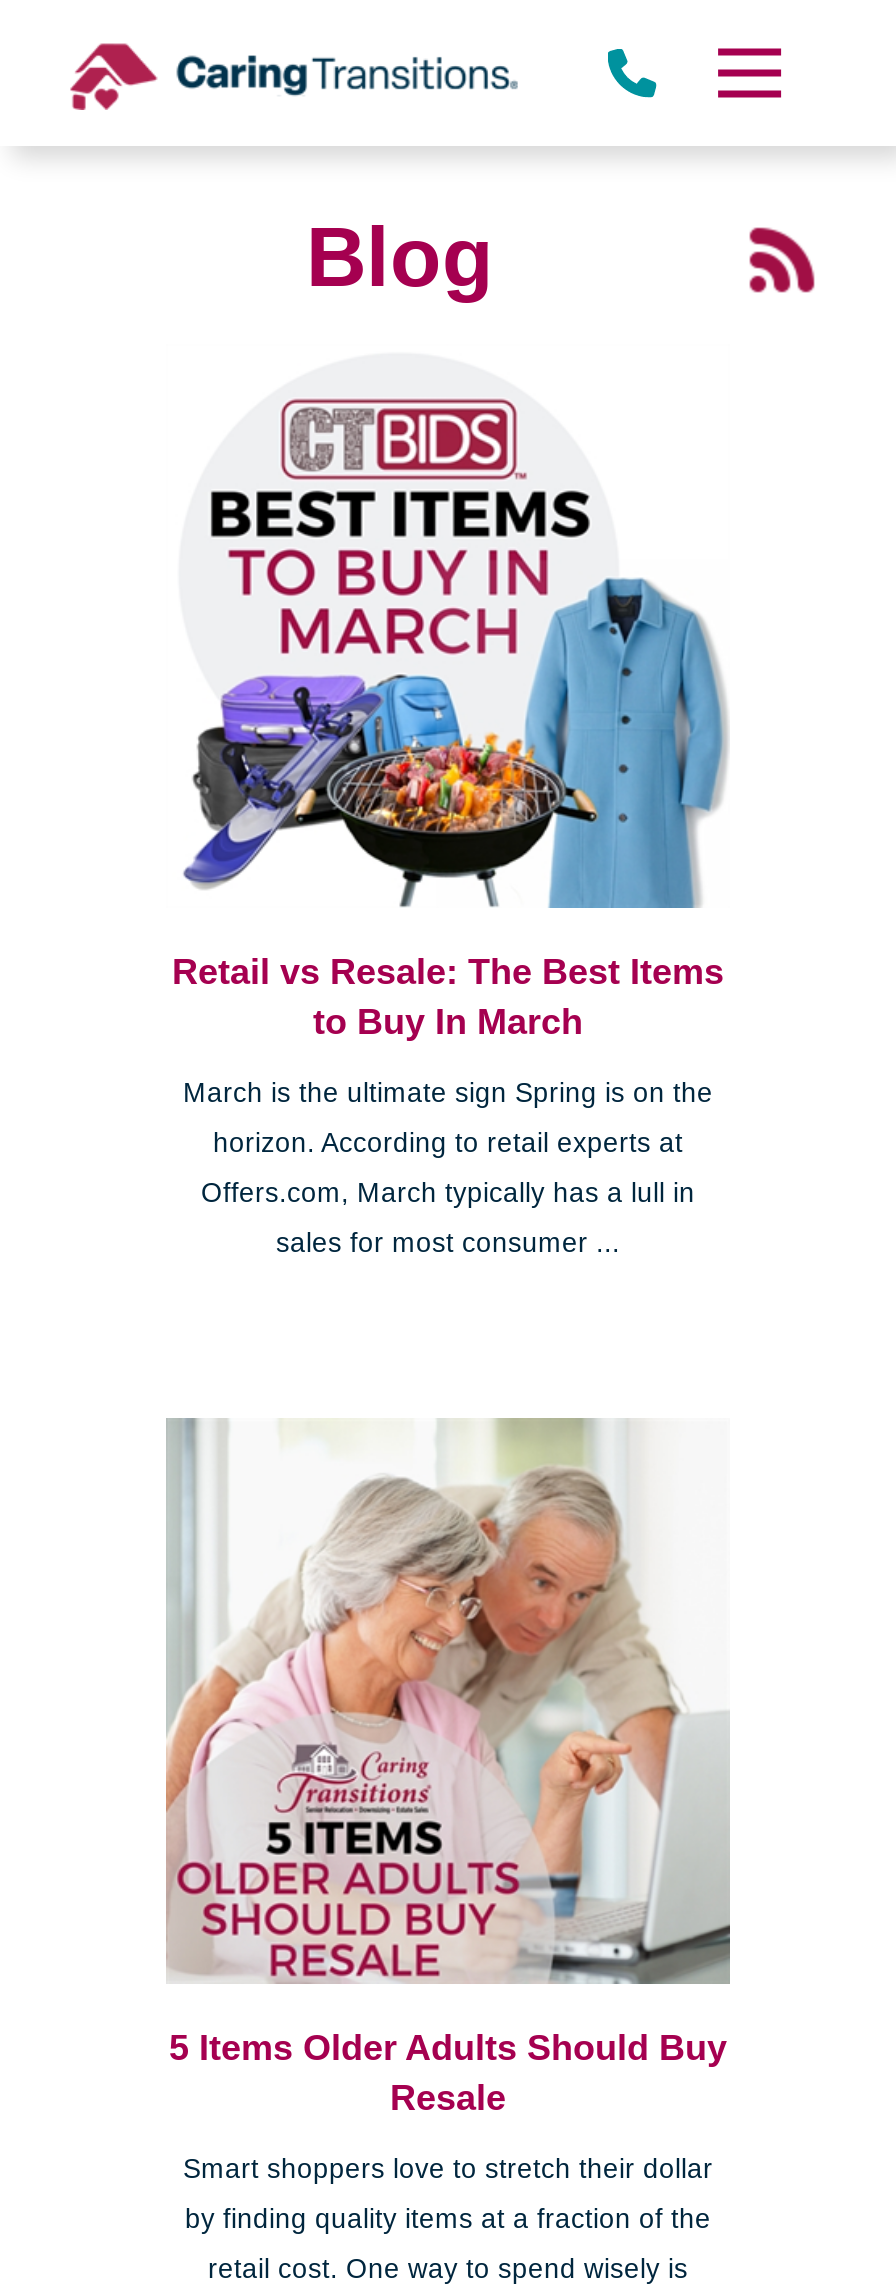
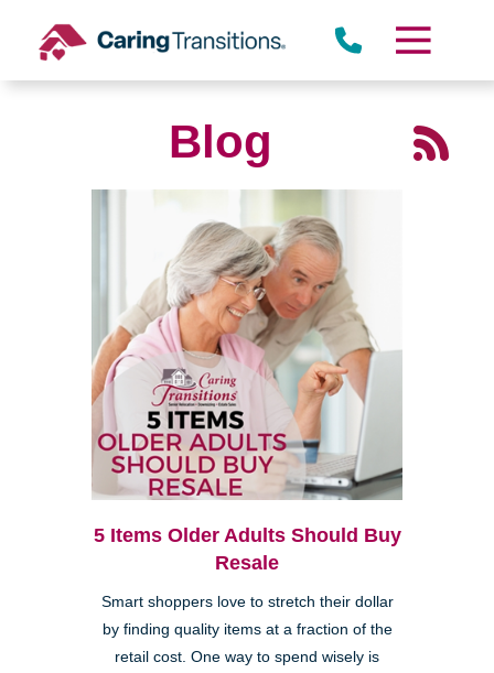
- [image]
- Retail vs Resale: The Best Items
- to Buy In March
- March is the ultimate sign Spring is on the
- horizon. According to retail experts at
- Offers.com, March typically has a lull in
- sales for most consumer ...
